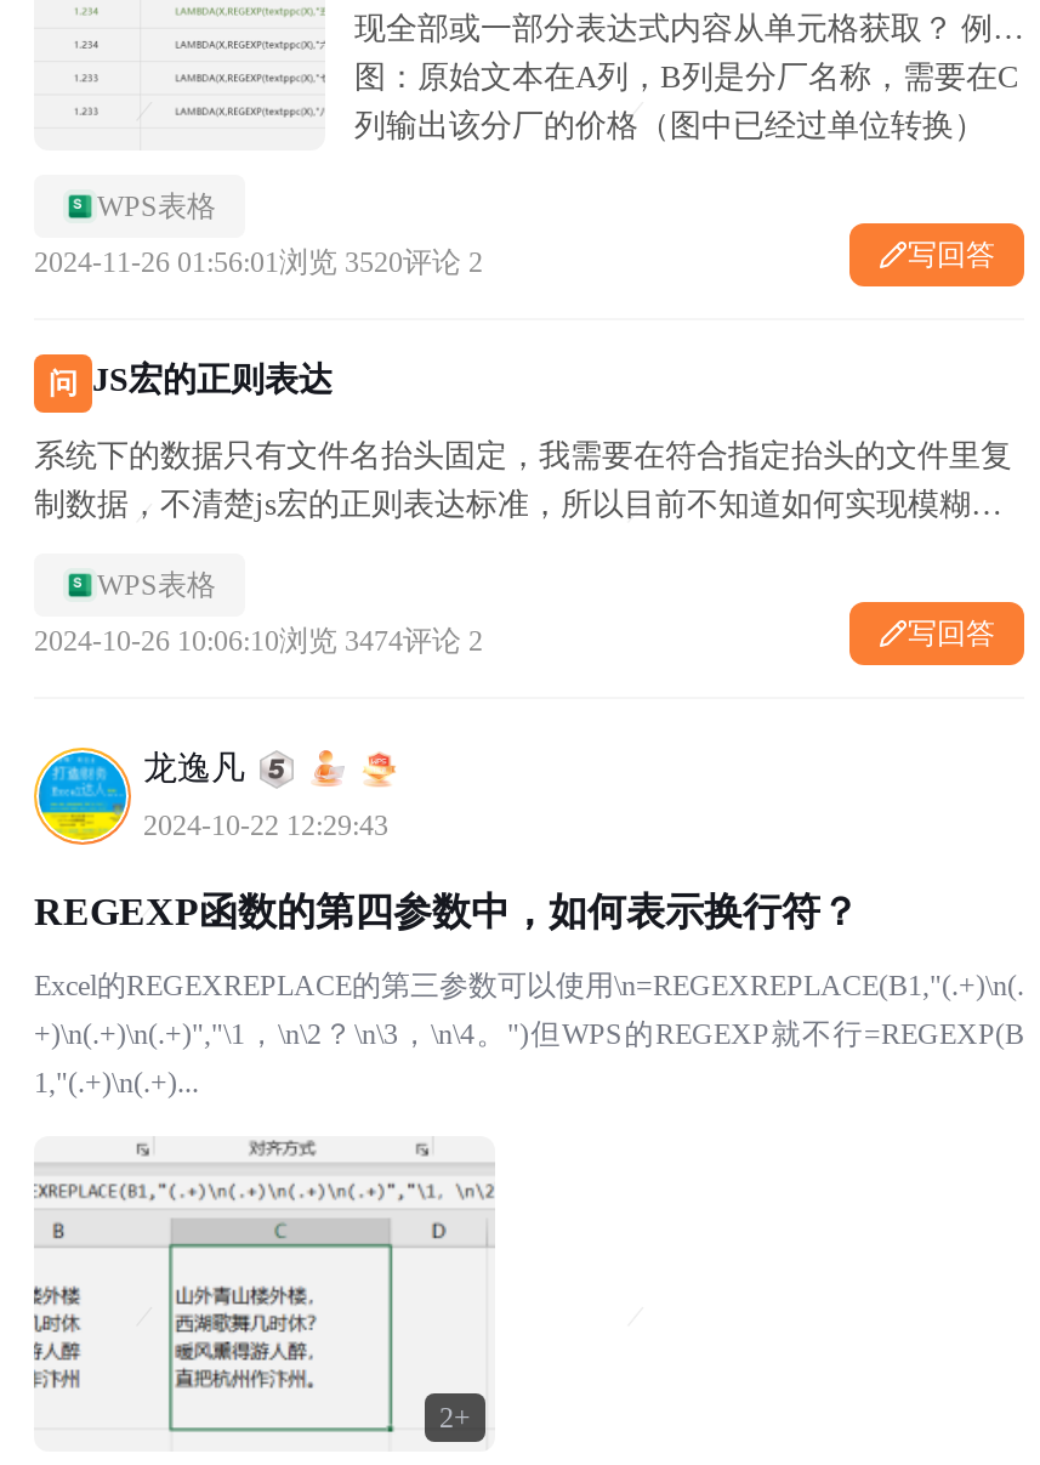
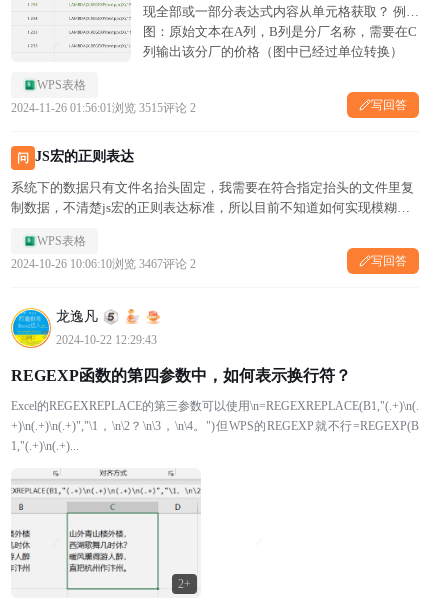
- 2024-11-26 01:56:01浏览 3520评论 2
+ 2024-11-26 01:56:01浏览 3515评论 2

- 2024-10-26 10:06:10浏览 3474评论 2
+ 2024-10-26 10:06:10浏览 3467评论 2
